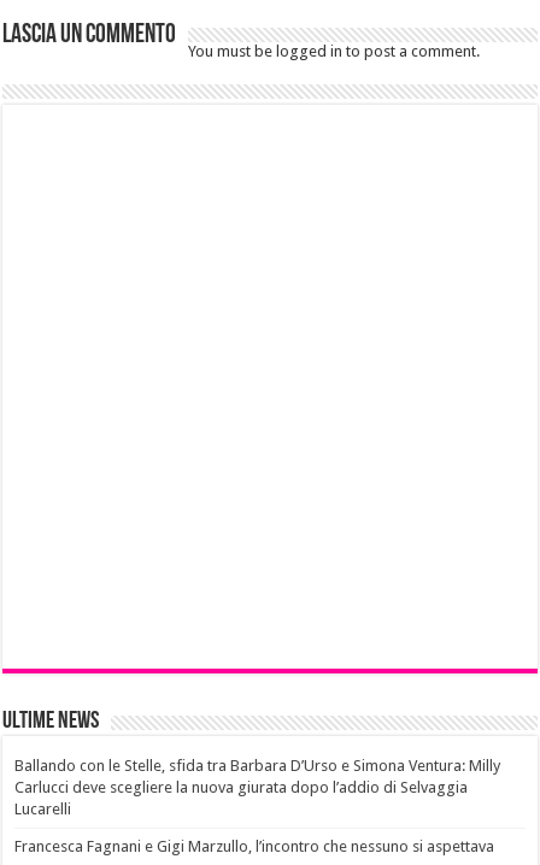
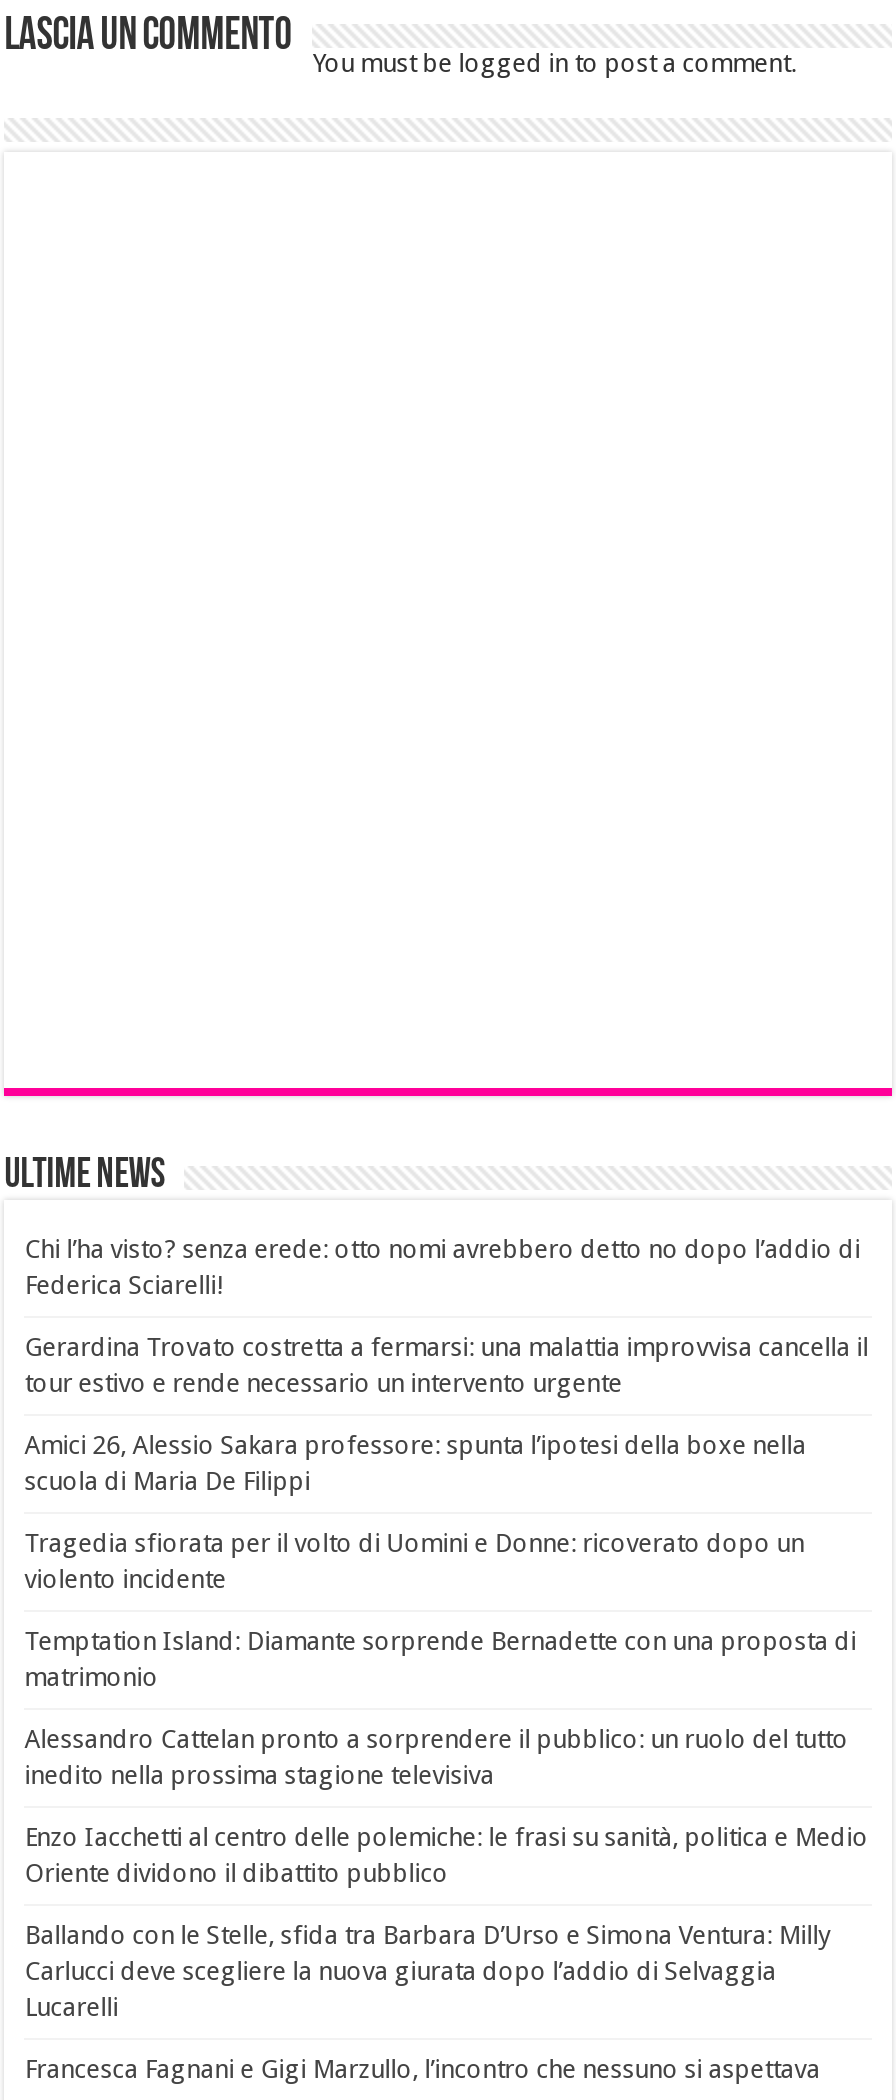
+ Chi l’ha visto? senza erede: otto nomi avrebbero detto no dopo l’addio di
+ Federica Sciarelli!
+ Gerardina Trovato costretta a fermarsi: una malattia improvvisa cancella il
+ tour estivo e rende necessario un intervento urgente
+ Amici 26, Alessio Sakara professore: spunta l’ipotesi della boxe nella
+ scuola di Maria De Filippi
+ Tragedia sfiorata per il volto di Uomini e Donne: ricoverato dopo un
+ violento incidente
+ Temptation Island: Diamante sorprende Bernadette con una proposta di
+ matrimonio
+ Alessandro Cattelan pronto a sorprendere il pubblico: un ruolo del tutto
+ inedito nella prossima stagione televisiva
+ Enzo Iacchetti al centro delle polemiche: le frasi su sanità, politica e Medio
+ Oriente dividono il dibattito pubblico
